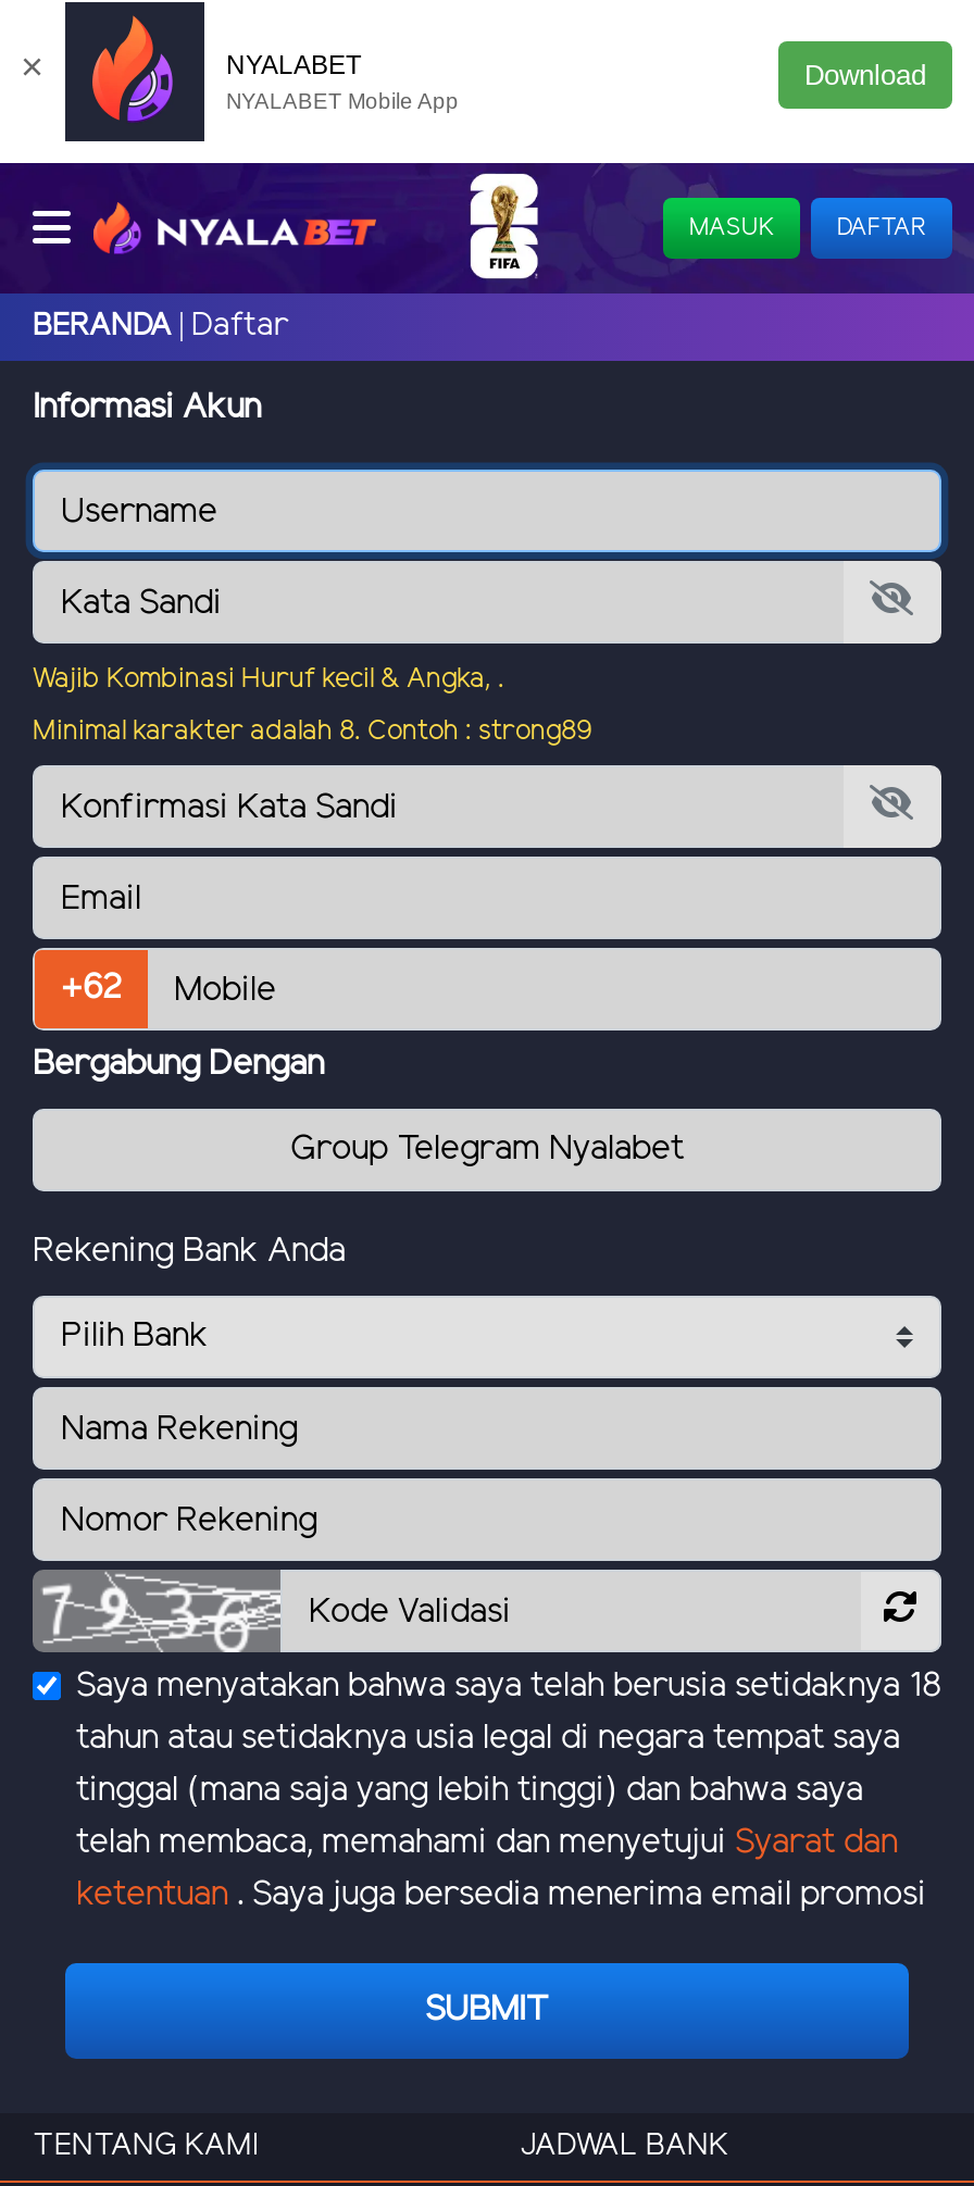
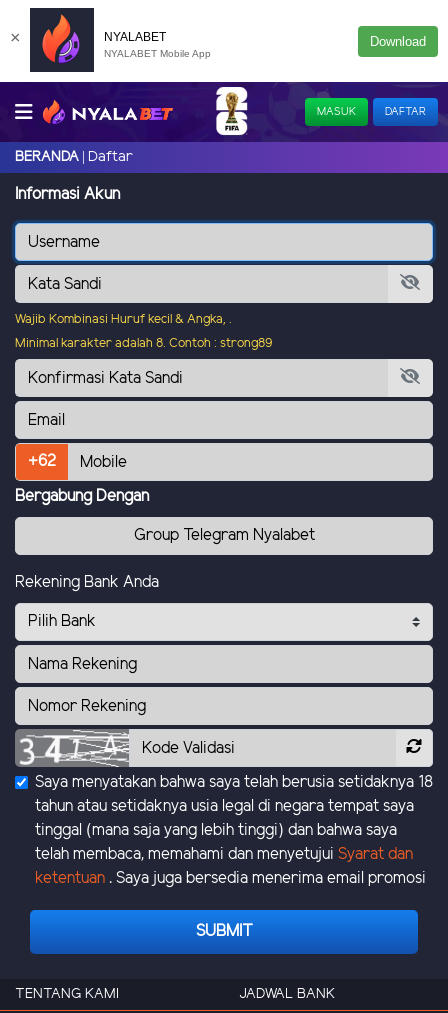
- [image]
+ [image]
